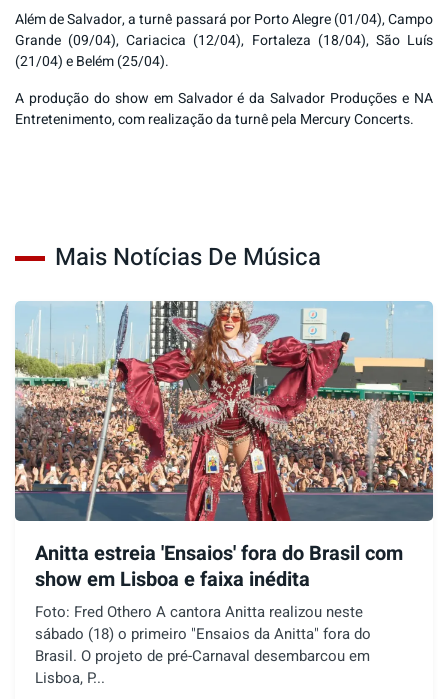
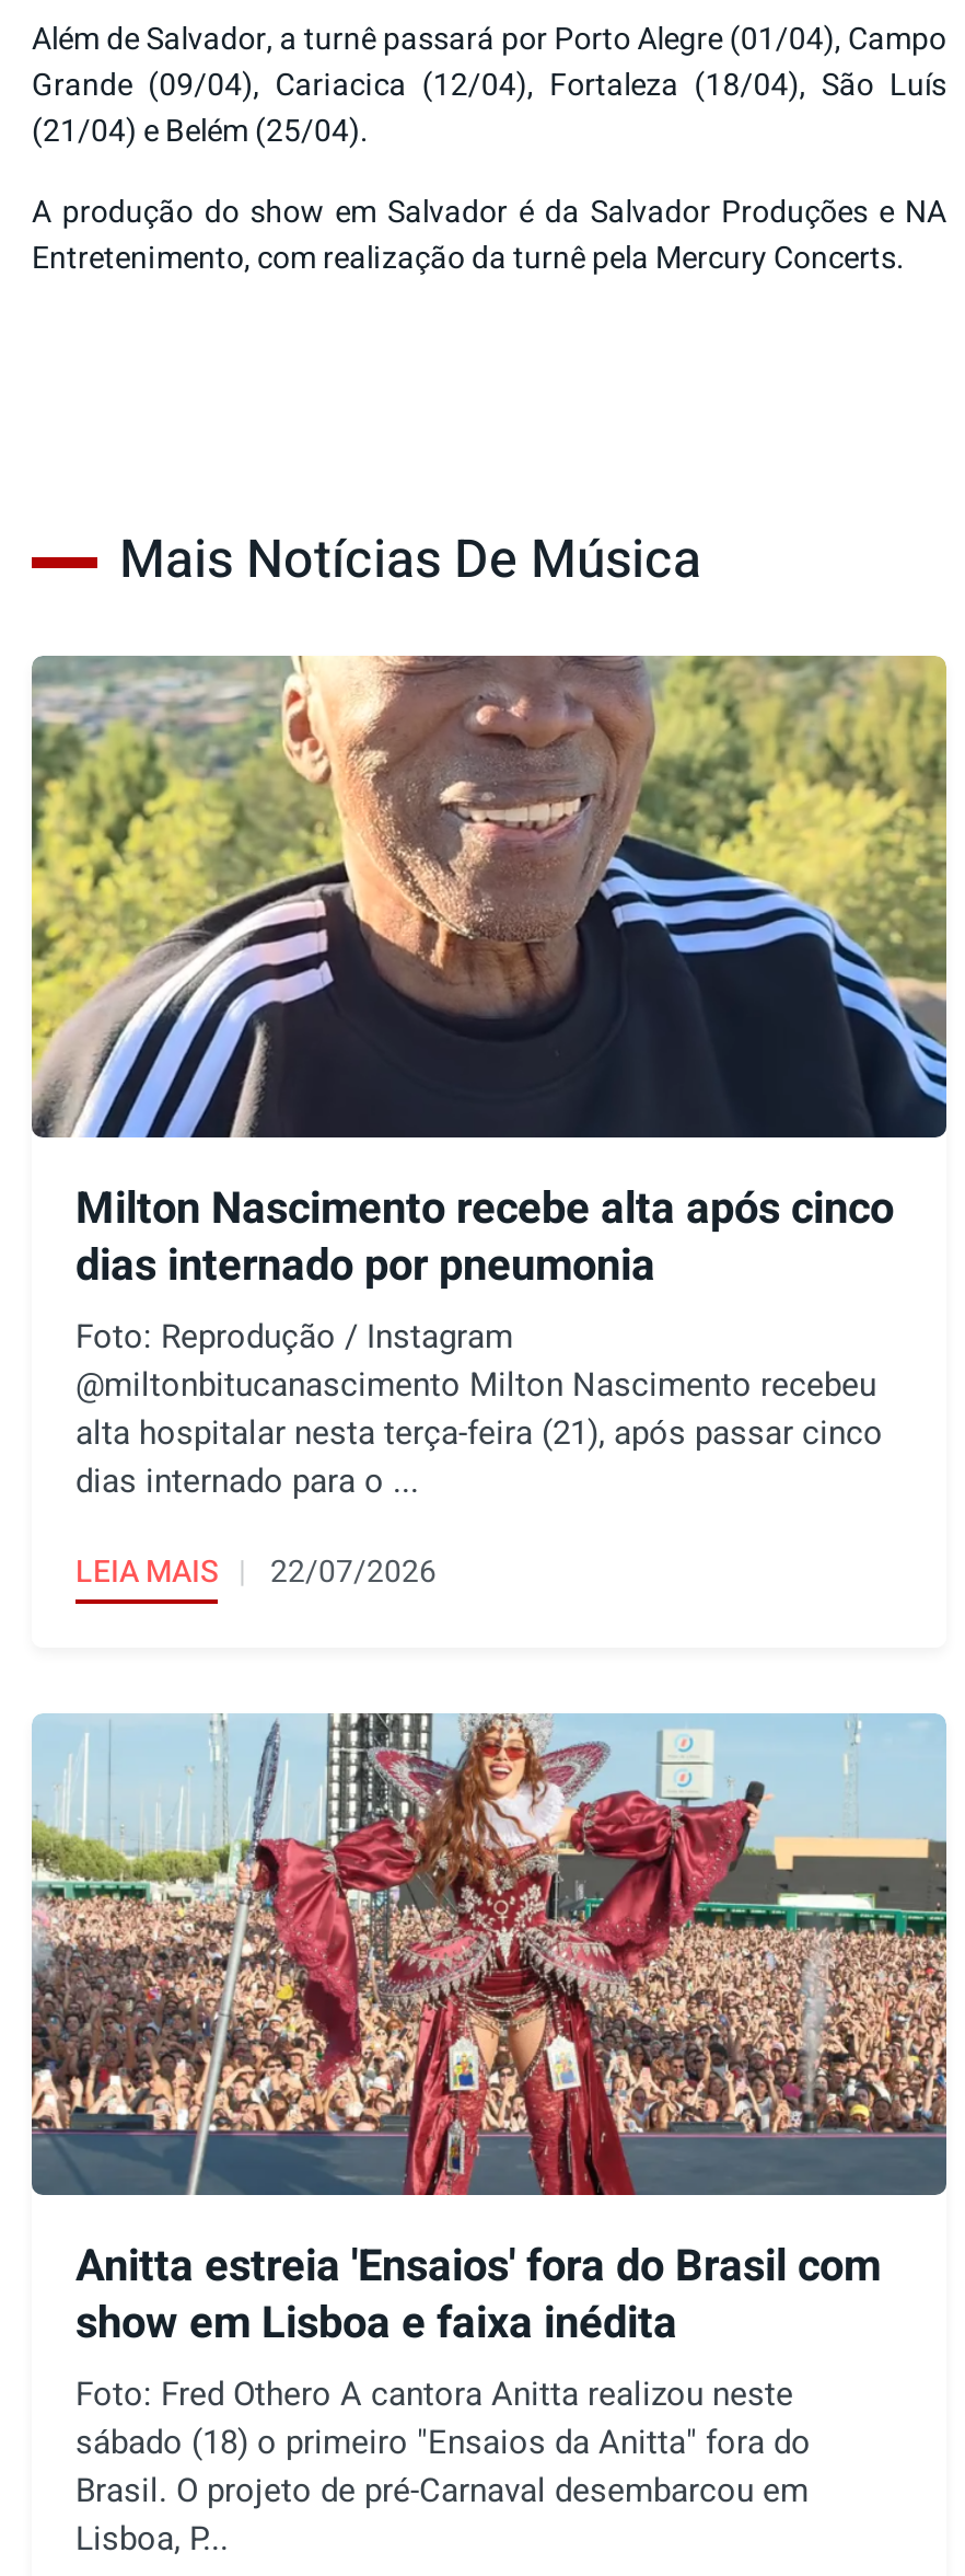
+ [image]
+ Milton Nascimento recebe alta após cinco
+ dias internado por pneumonia
+ Foto: Reprodução / Instagram
+ @miltonbitucanascimento Milton Nascimento recebeu
+ alta hospitalar nesta terça-feira (21), após passar cinco
+ dias internado para o ...
+ LEIA MAIS
+ 22/07/2026
